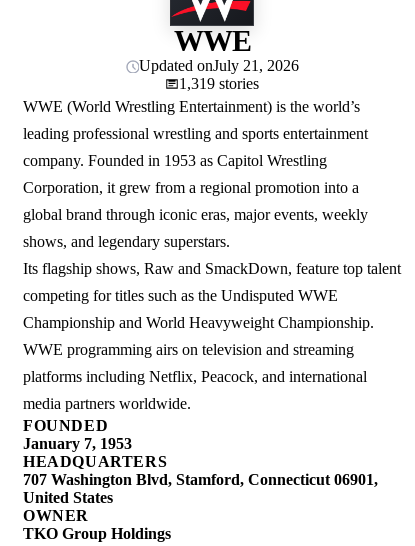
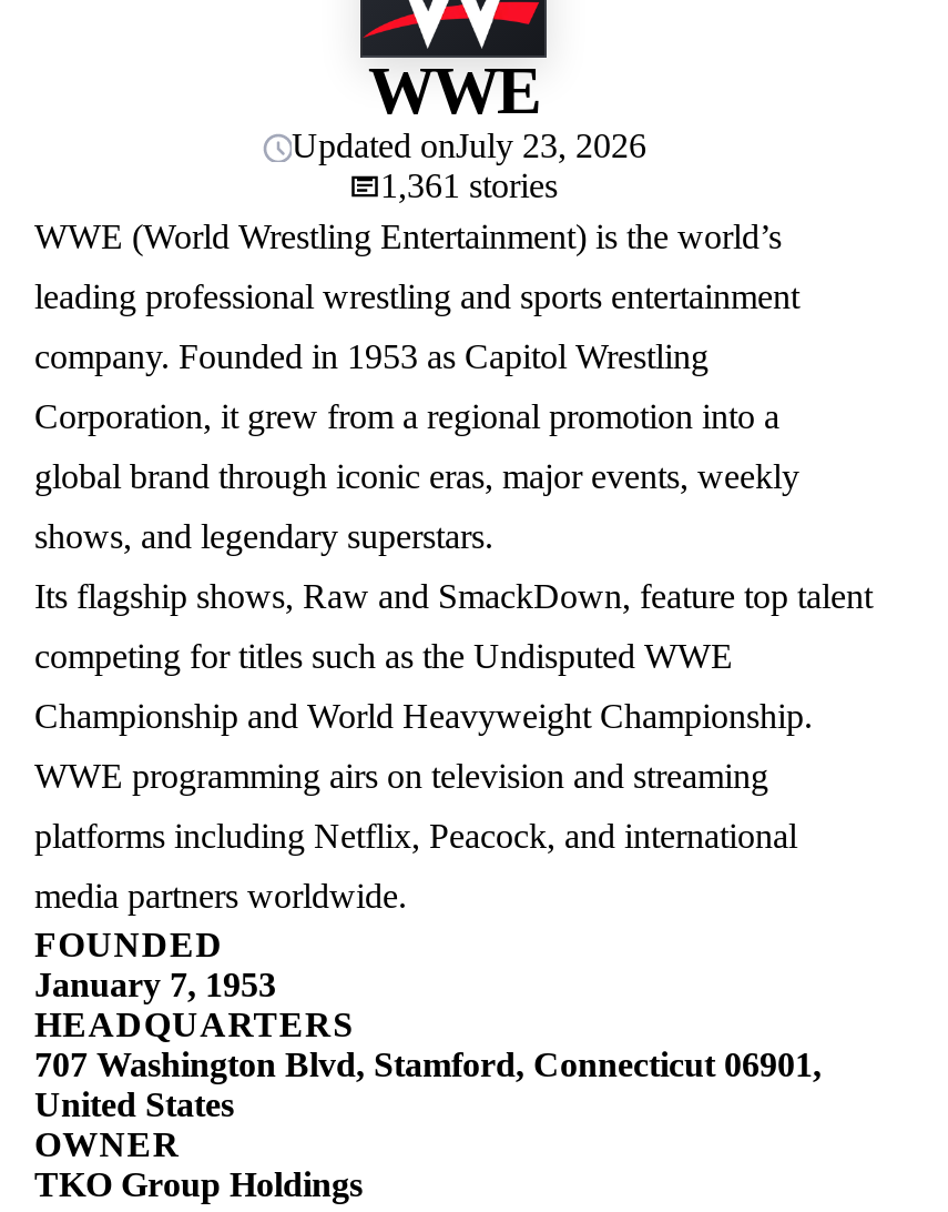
- Updated onJuly 21, 2026
+ Updated onJuly 23, 2026

- 1,319 stories
+ 1,361 stories
